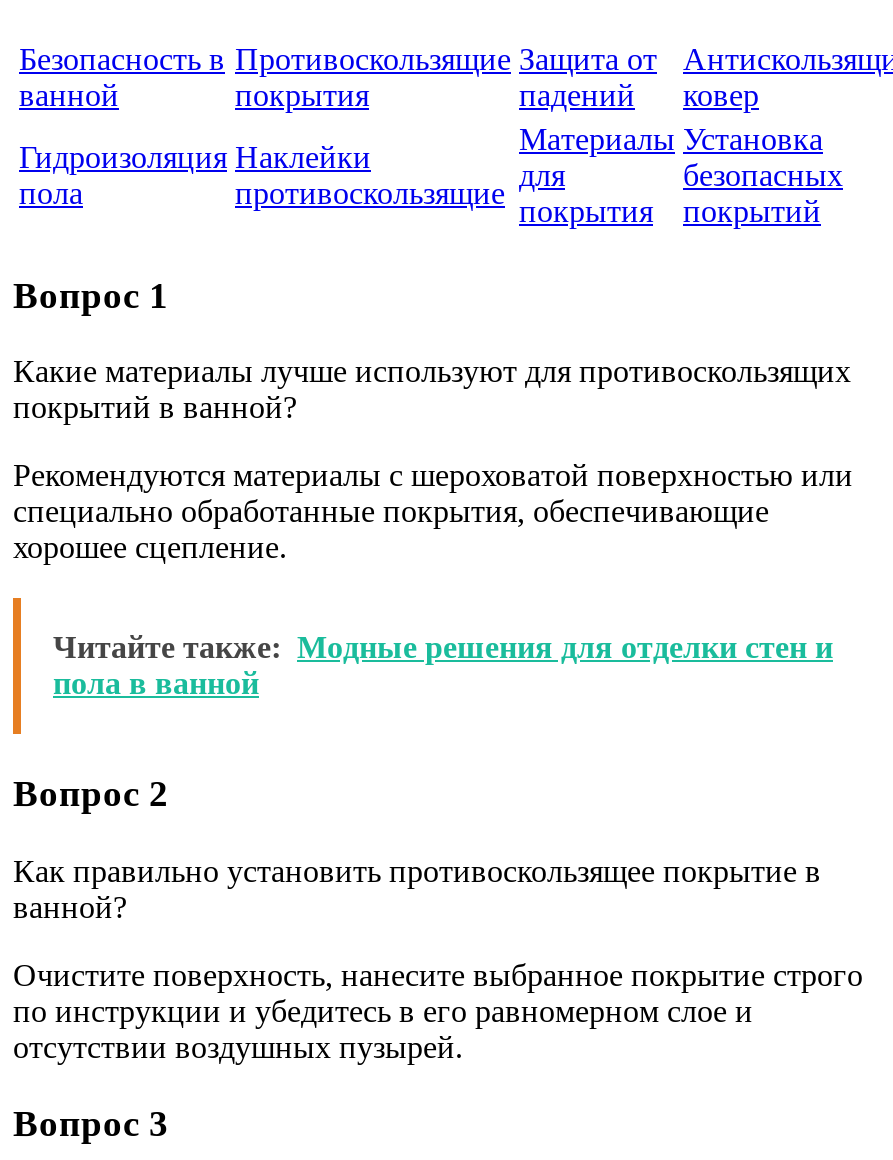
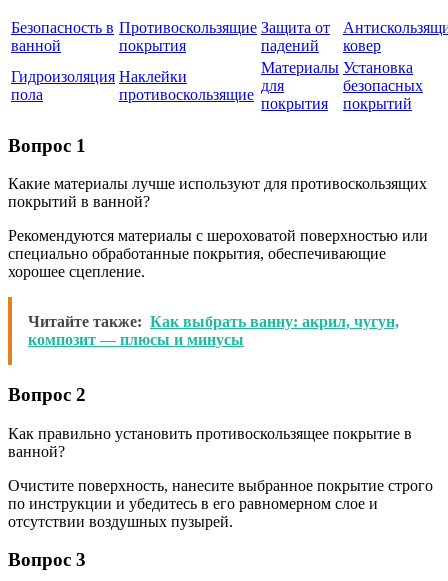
- Читайте также: Модные решения для отделки стен и
- пола в ванной
+ Читайте также: Как выбрать ванну: акрил, чугун,
+ композит — плюсы и минусы
